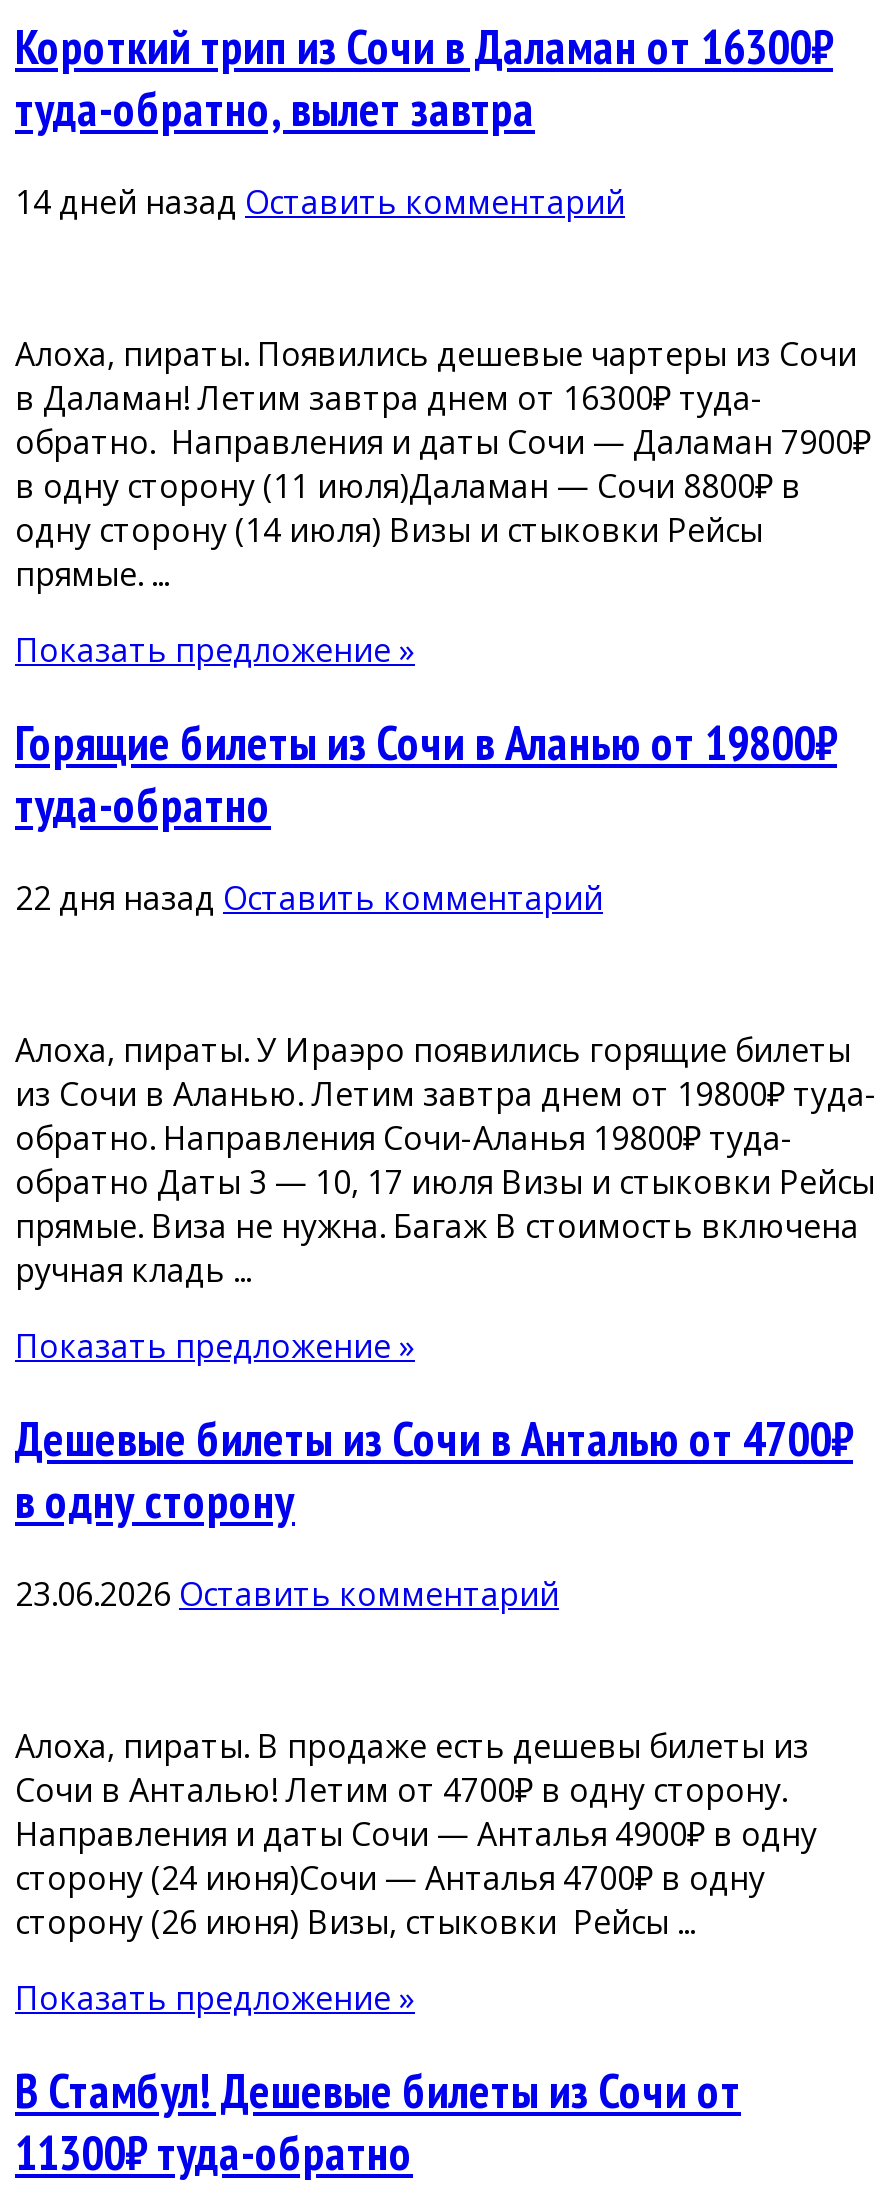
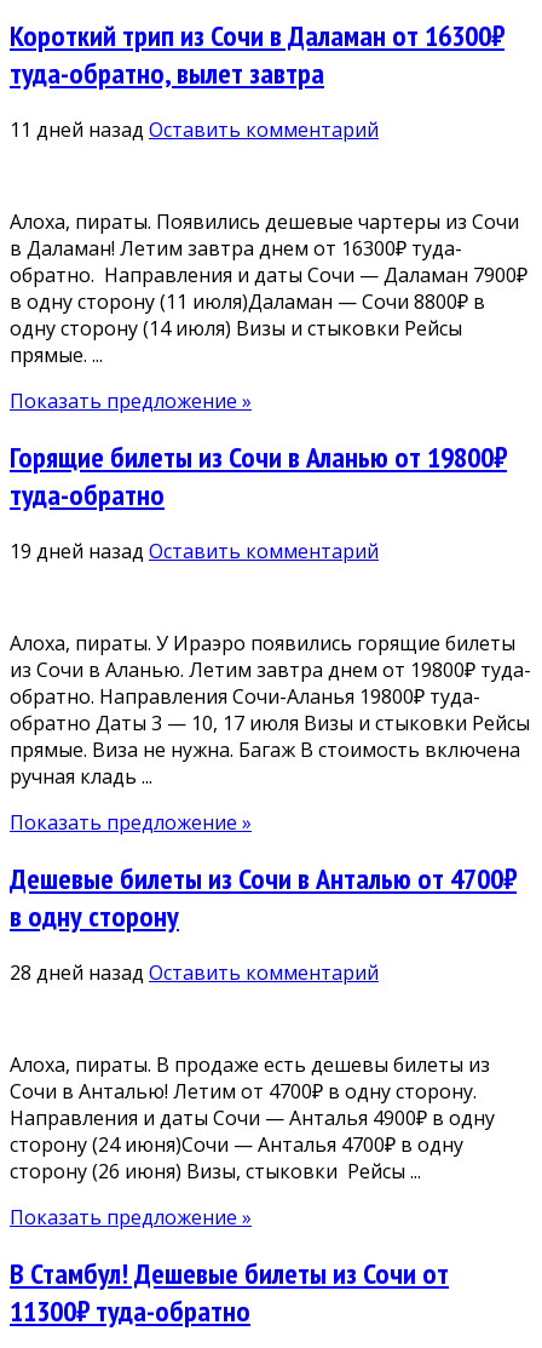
- 14 дней назад Оставить комментарий
+ 11 дней назад Оставить комментарий

- 22 дня назад Оставить комментарий
+ 19 дней назад Оставить комментарий

- 23.06.2026 Оставить комментарий
+ 28 дней назад Оставить комментарий
